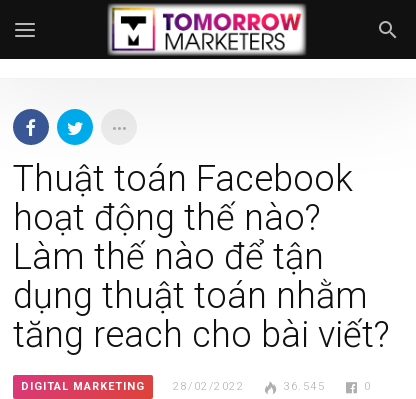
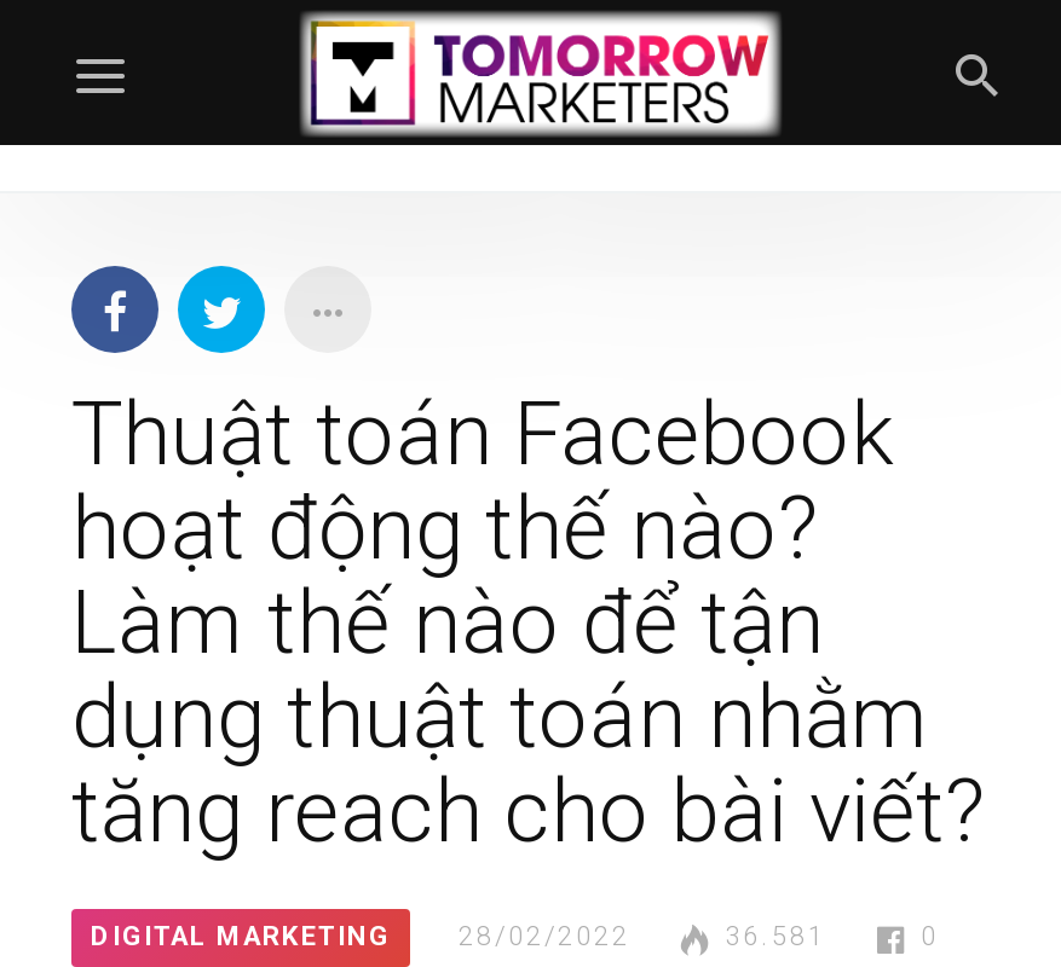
- 36.545
+ 36.581
